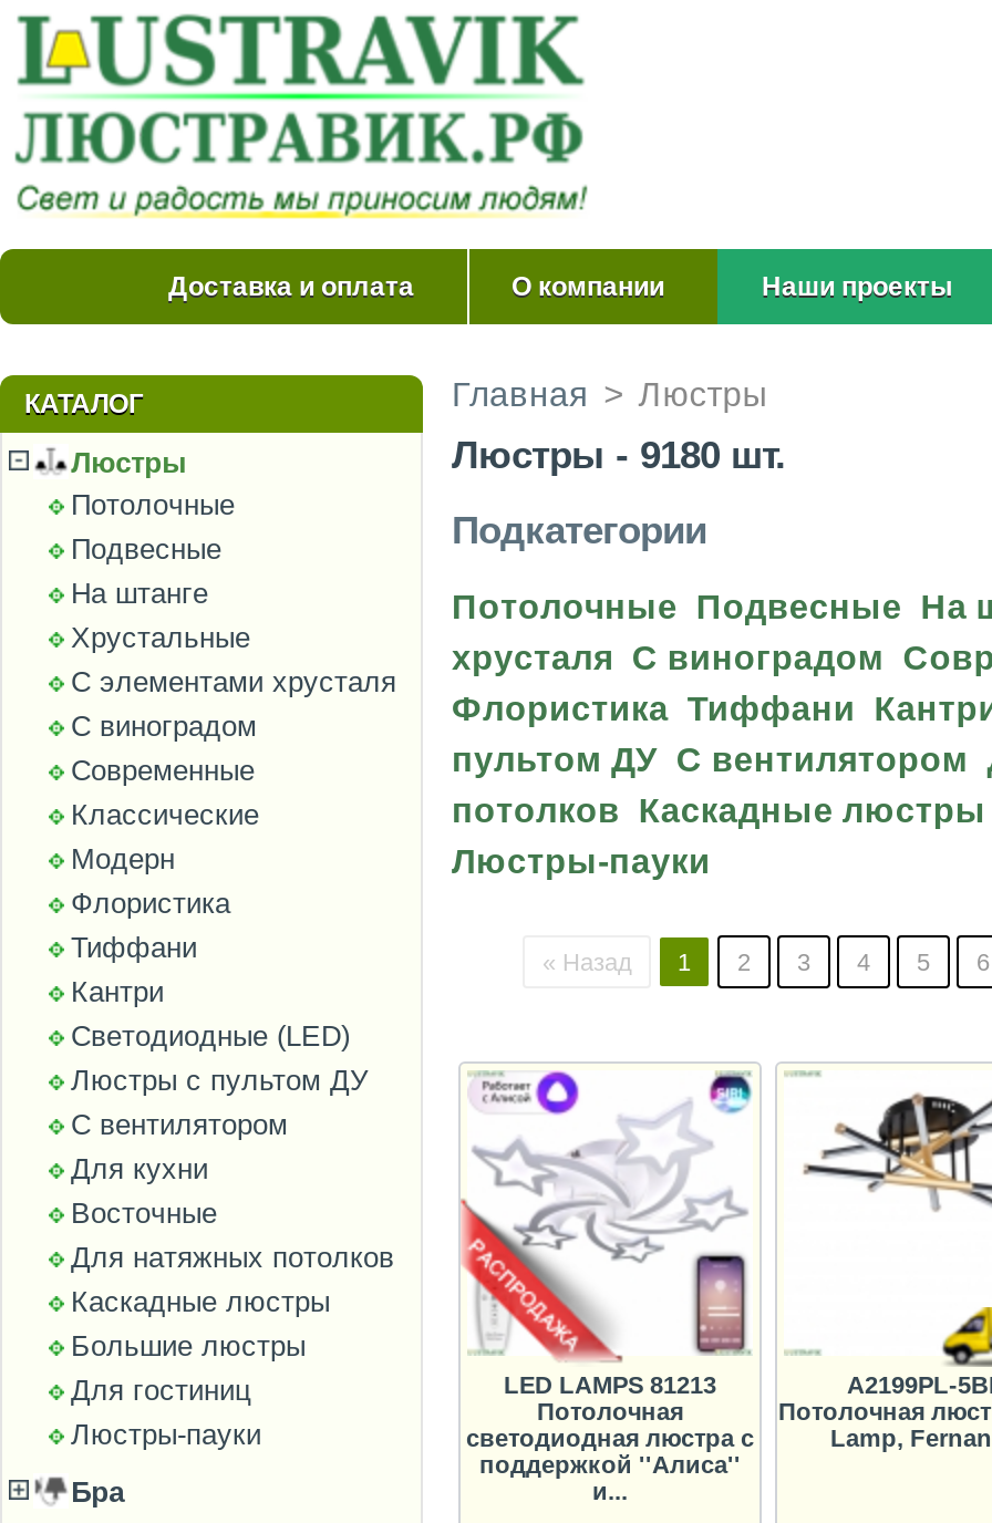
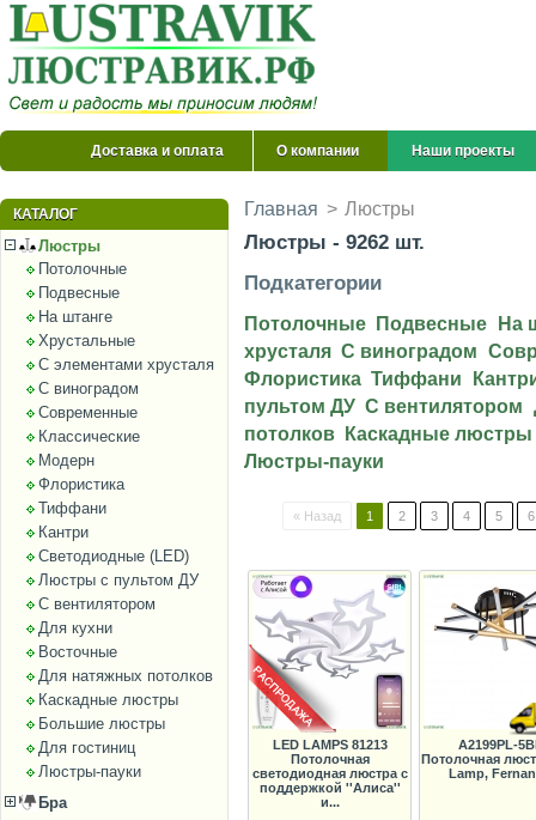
- Люстры - 9180 шт.
+ Люстры - 9262 шт.
